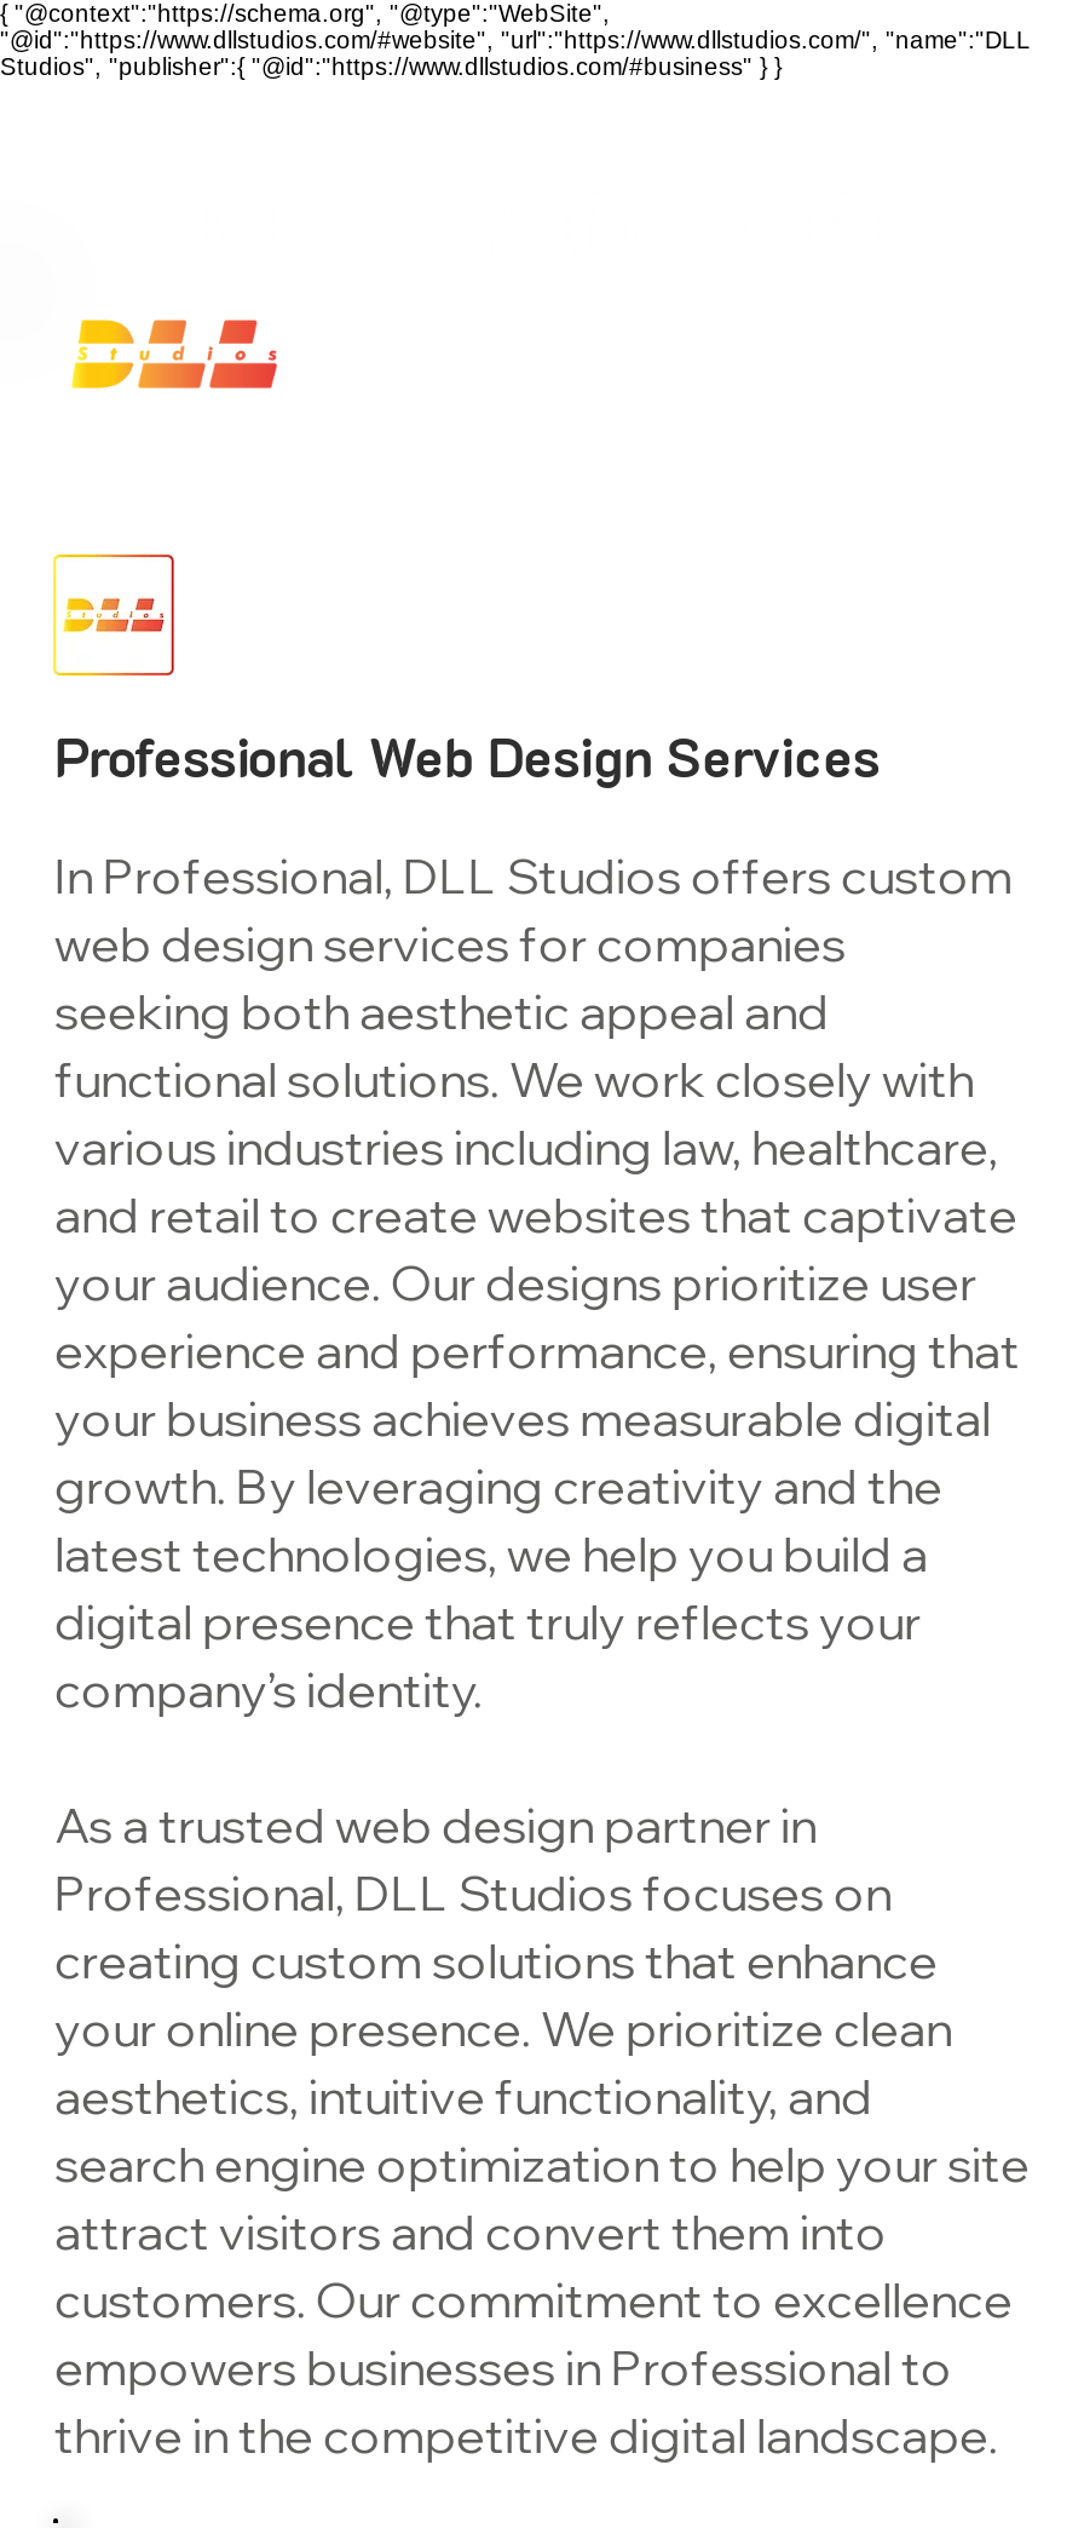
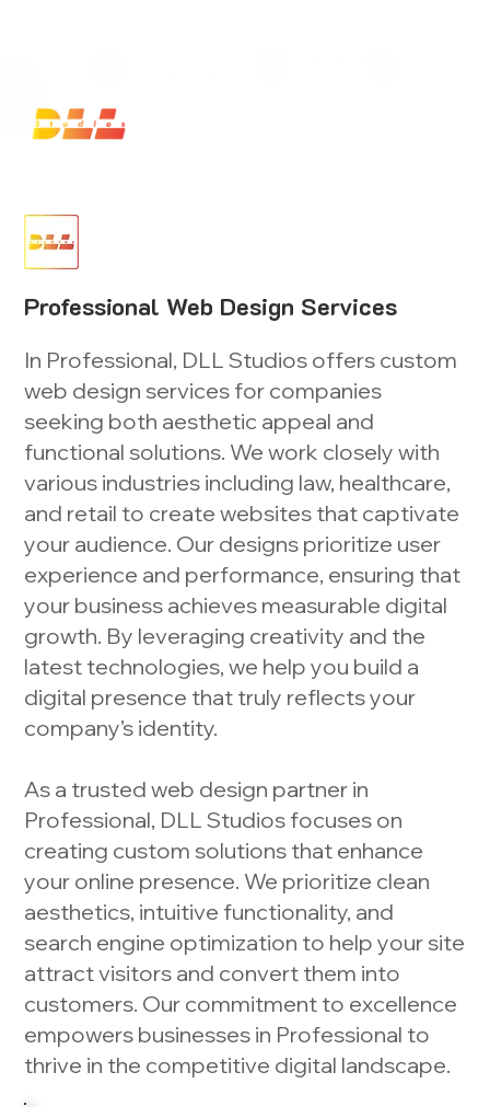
- { "@context":"https://schema.org", "@type":"WebSite",
- "@id":"https://www.dllstudios.com/#website", "url":"https://www.dllstudios.com/", "name":"DLL
- Studios", "publisher":{ "@id":"https://www.dllstudios.com/#business" } }
